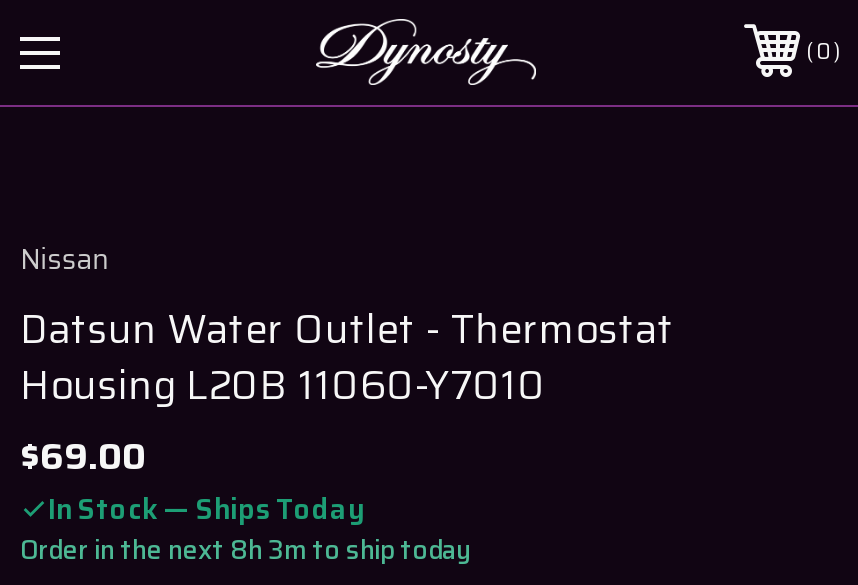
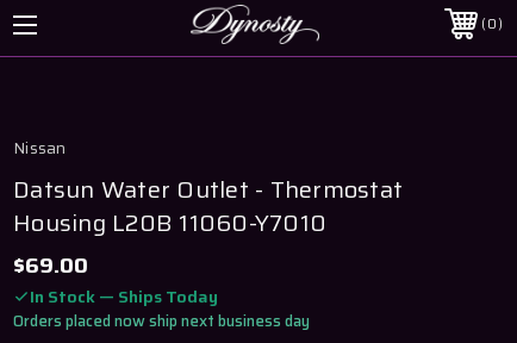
- Order in the next 8h 3m to ship today
+ Orders placed now ship next business day
